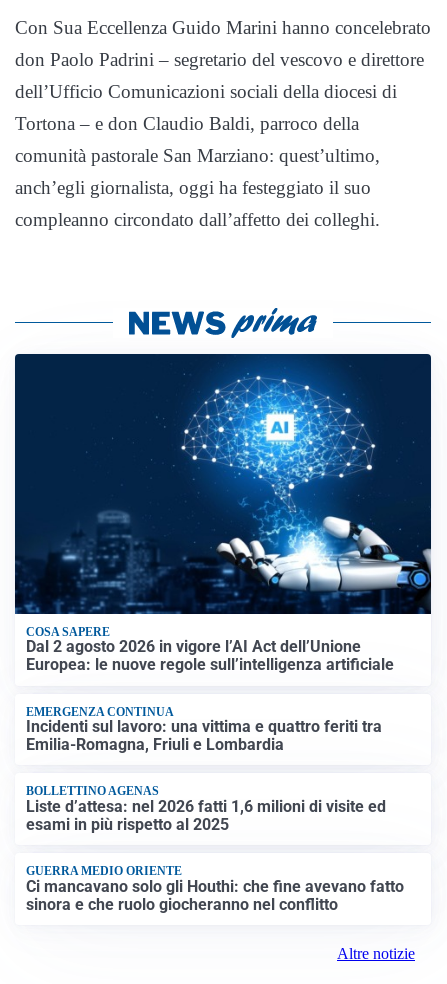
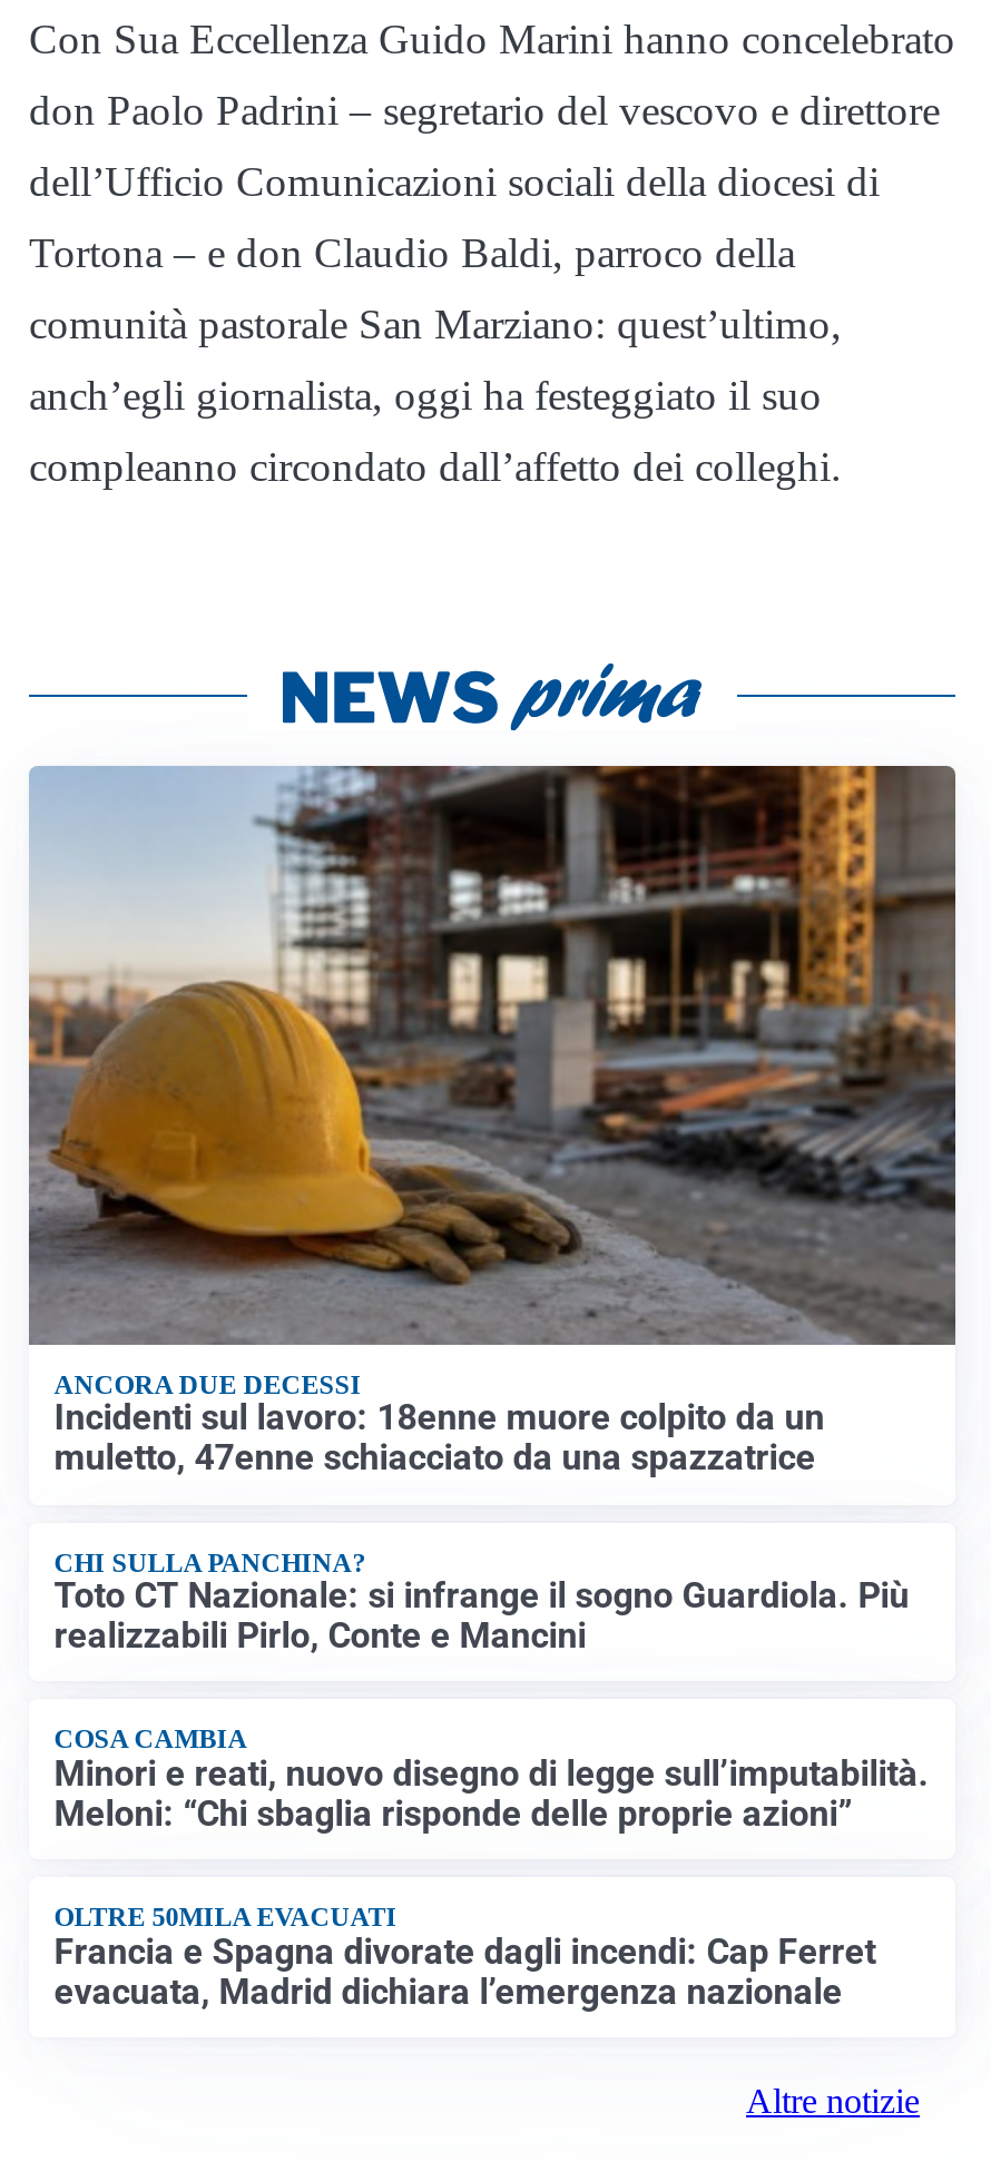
- [image]
- COSA SAPERE
- Dal 2 agosto 2026 in vigore l’AI Act dell’Unione
- Europea: le nuove regole sull’intelligenza artificiale
+ [image]
+ ANCORA DUE DECESSI
+ Incidenti sul lavoro: 18enne muore colpito da un
+ muletto, 47enne schiacciato da una spazzatrice

- EMERGENZA CONTINUA
- Incidenti sul lavoro: una vittima e quattro feriti tra
- Emilia-Romagna, Friuli e Lombardia
+ CHI SULLA PANCHINA?
+ Toto CT Nazionale: si infrange il sogno Guardiola. Più
+ realizzabili Pirlo, Conte e Mancini

- BOLLETTINO AGENAS
- Liste d’attesa: nel 2026 fatti 1,6 milioni di visite ed
- esami in più rispetto al 2025
+ COSA CAMBIA
+ Minori e reati, nuovo disegno di legge sull’imputabilità.
+ Meloni: “Chi sbaglia risponde delle proprie azioni”

- GUERRA MEDIO ORIENTE
- Ci mancavano solo gli Houthi: che fine avevano fatto
- sinora e che ruolo giocheranno nel conflitto
+ OLTRE 50MILA EVACUATI
+ Francia e Spagna divorate dagli incendi: Cap Ferret
+ evacuata, Madrid dichiara l’emergenza nazionale
